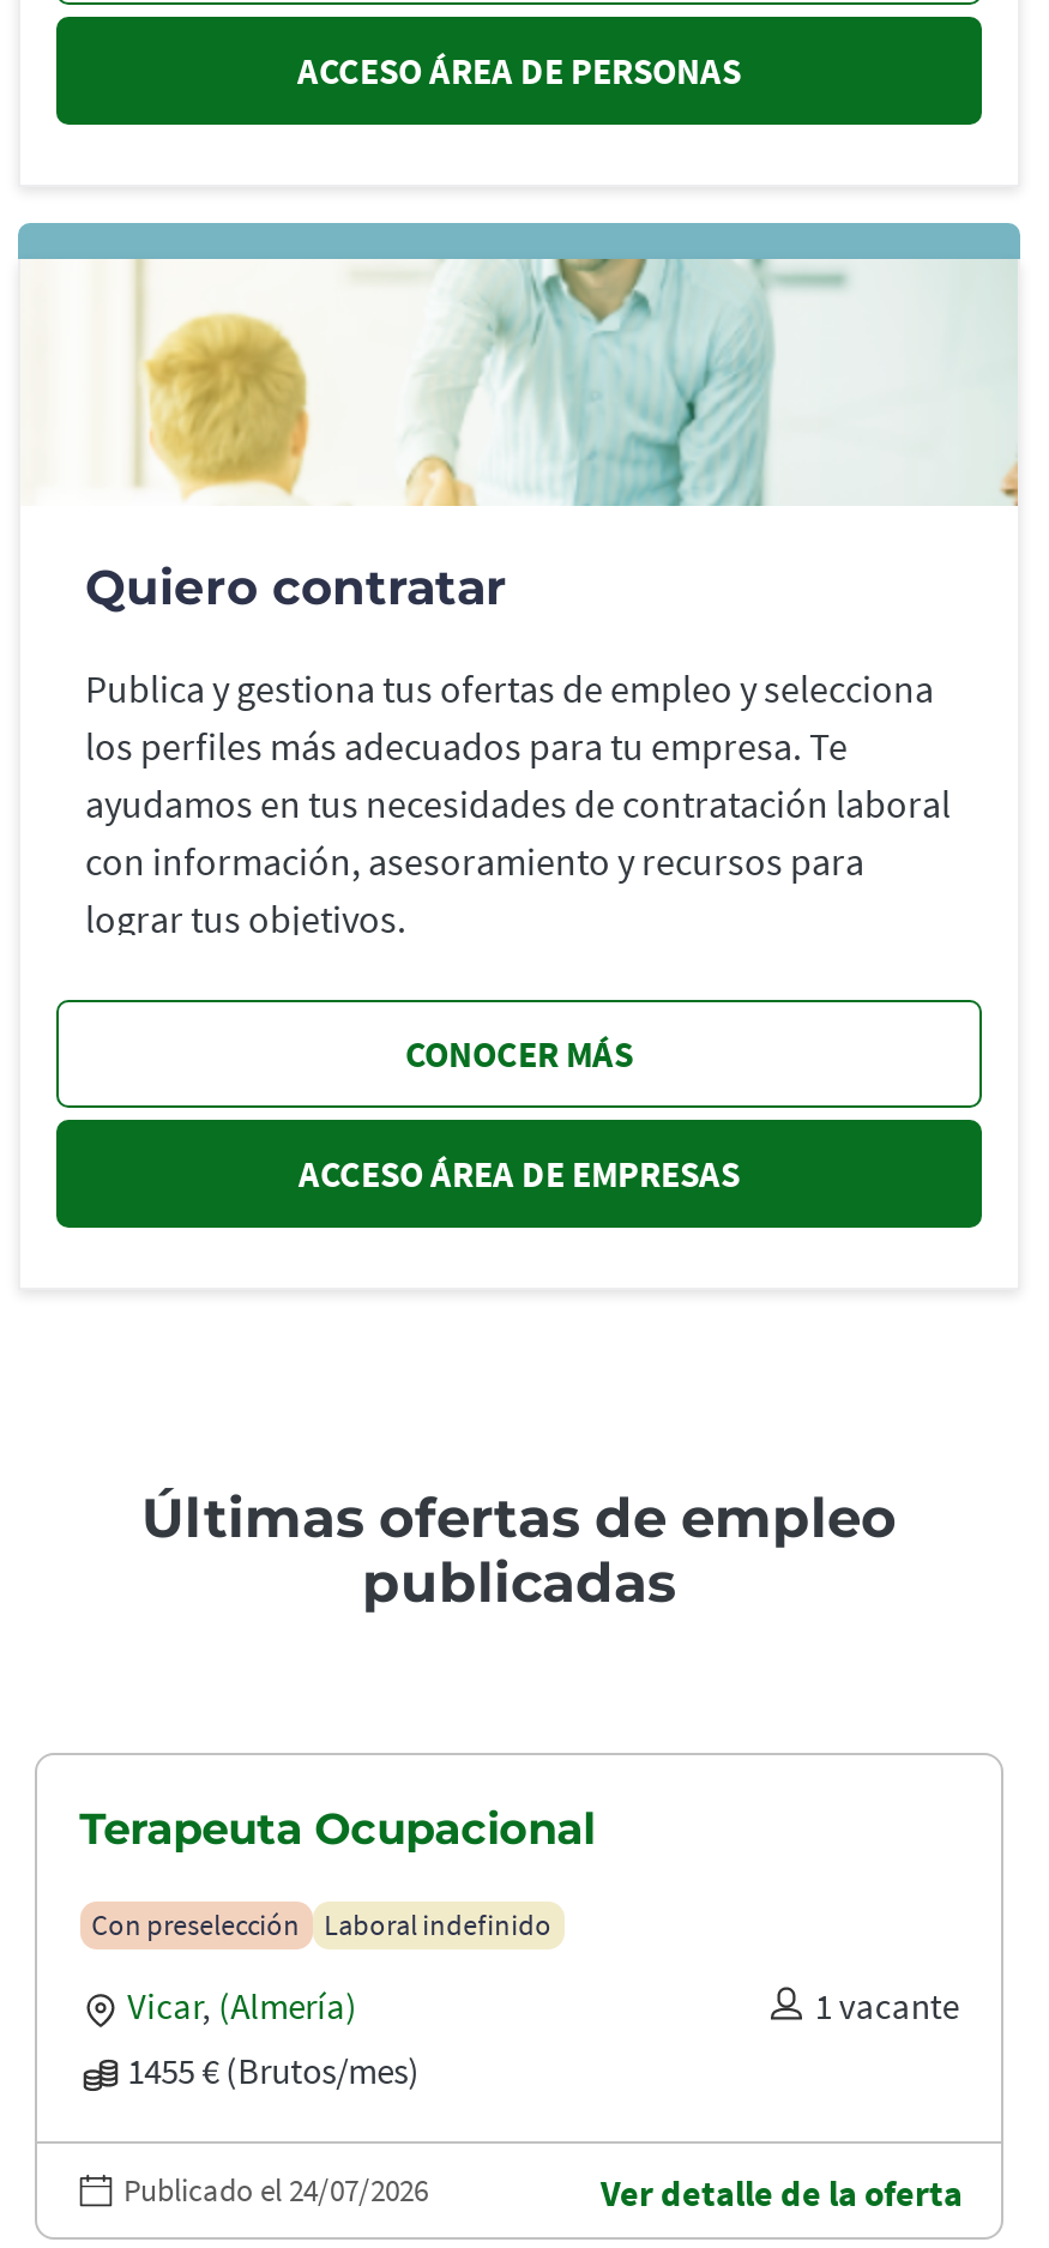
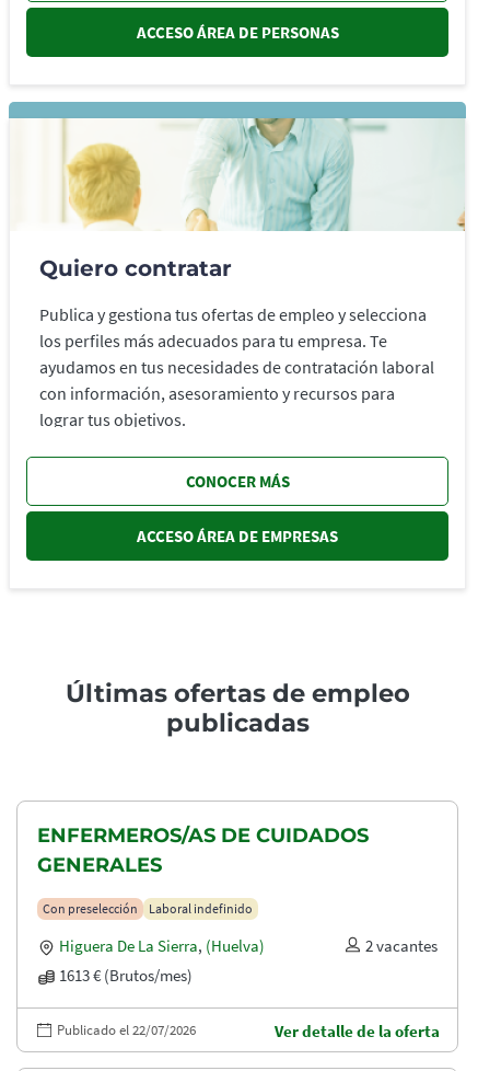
- Terapeuta Ocupacional
+ ENFERMEROS/AS DE CUIDADOS
+ GENERALES

- Vicar, (Almería)
- 1 vacante
- 1455 € (Brutos/mes)
+ Higuera De La Sierra, (Huelva)
+ 2 vacantes
+ 1613 € (Brutos/mes)

- Publicado el 24/07/2026
+ Publicado el 22/07/2026
